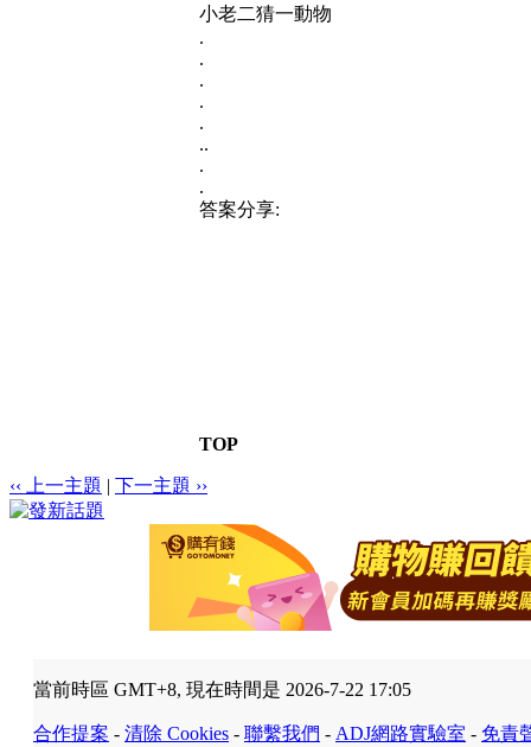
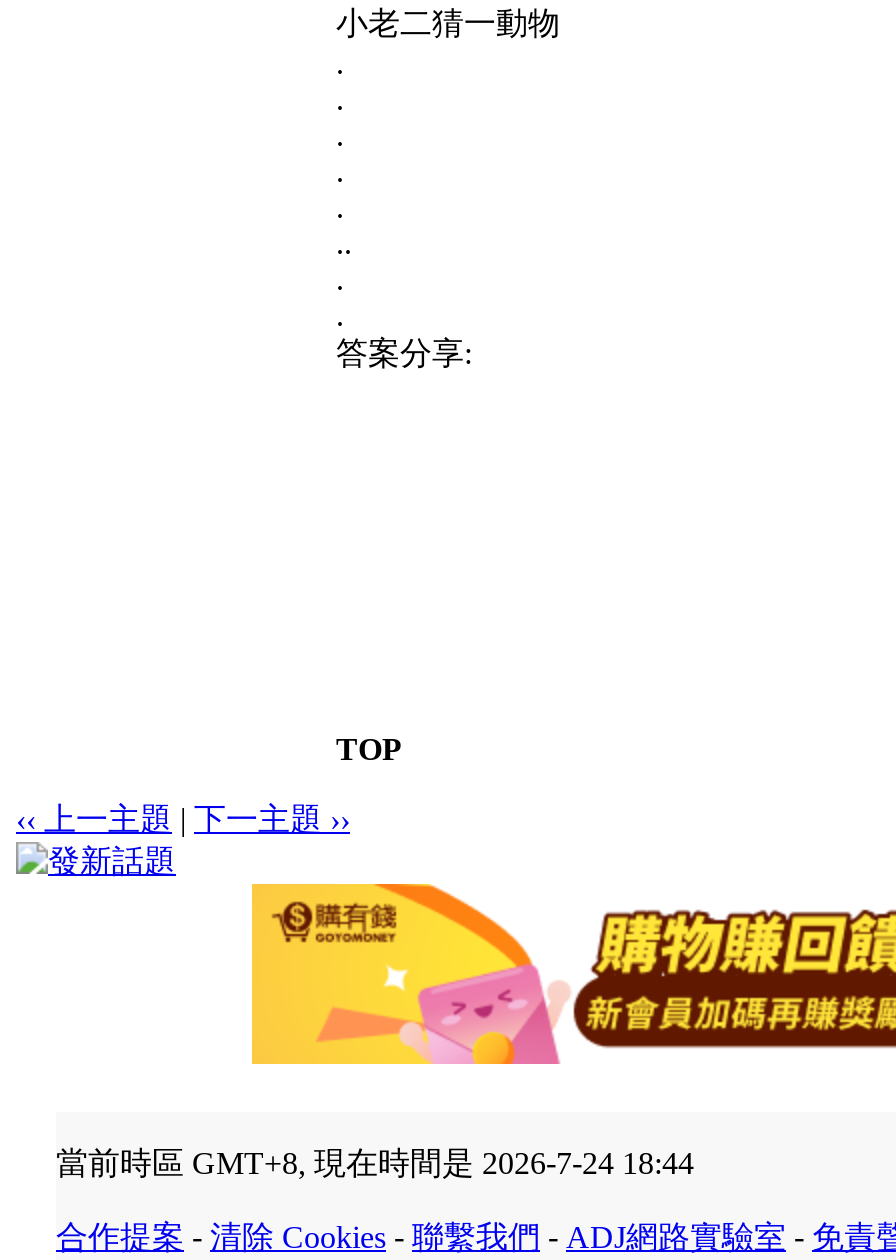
- 當前時區 GMT+8, 現在時間是 2026-7-22 17:05
+ 當前時區 GMT+8, 現在時間是 2026-7-24 18:44
